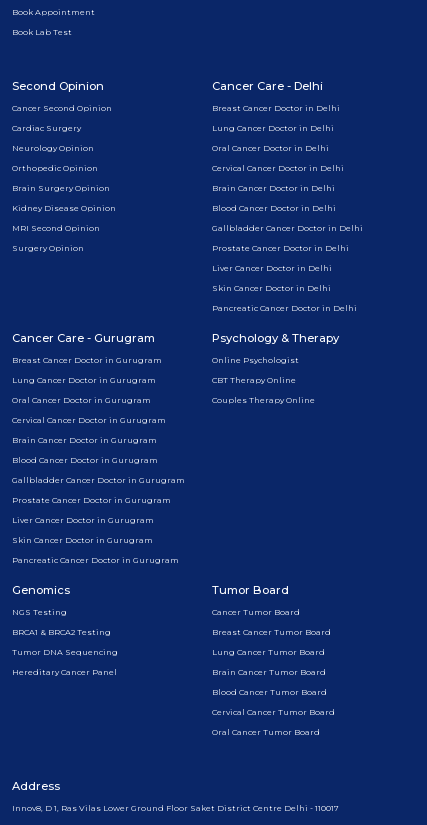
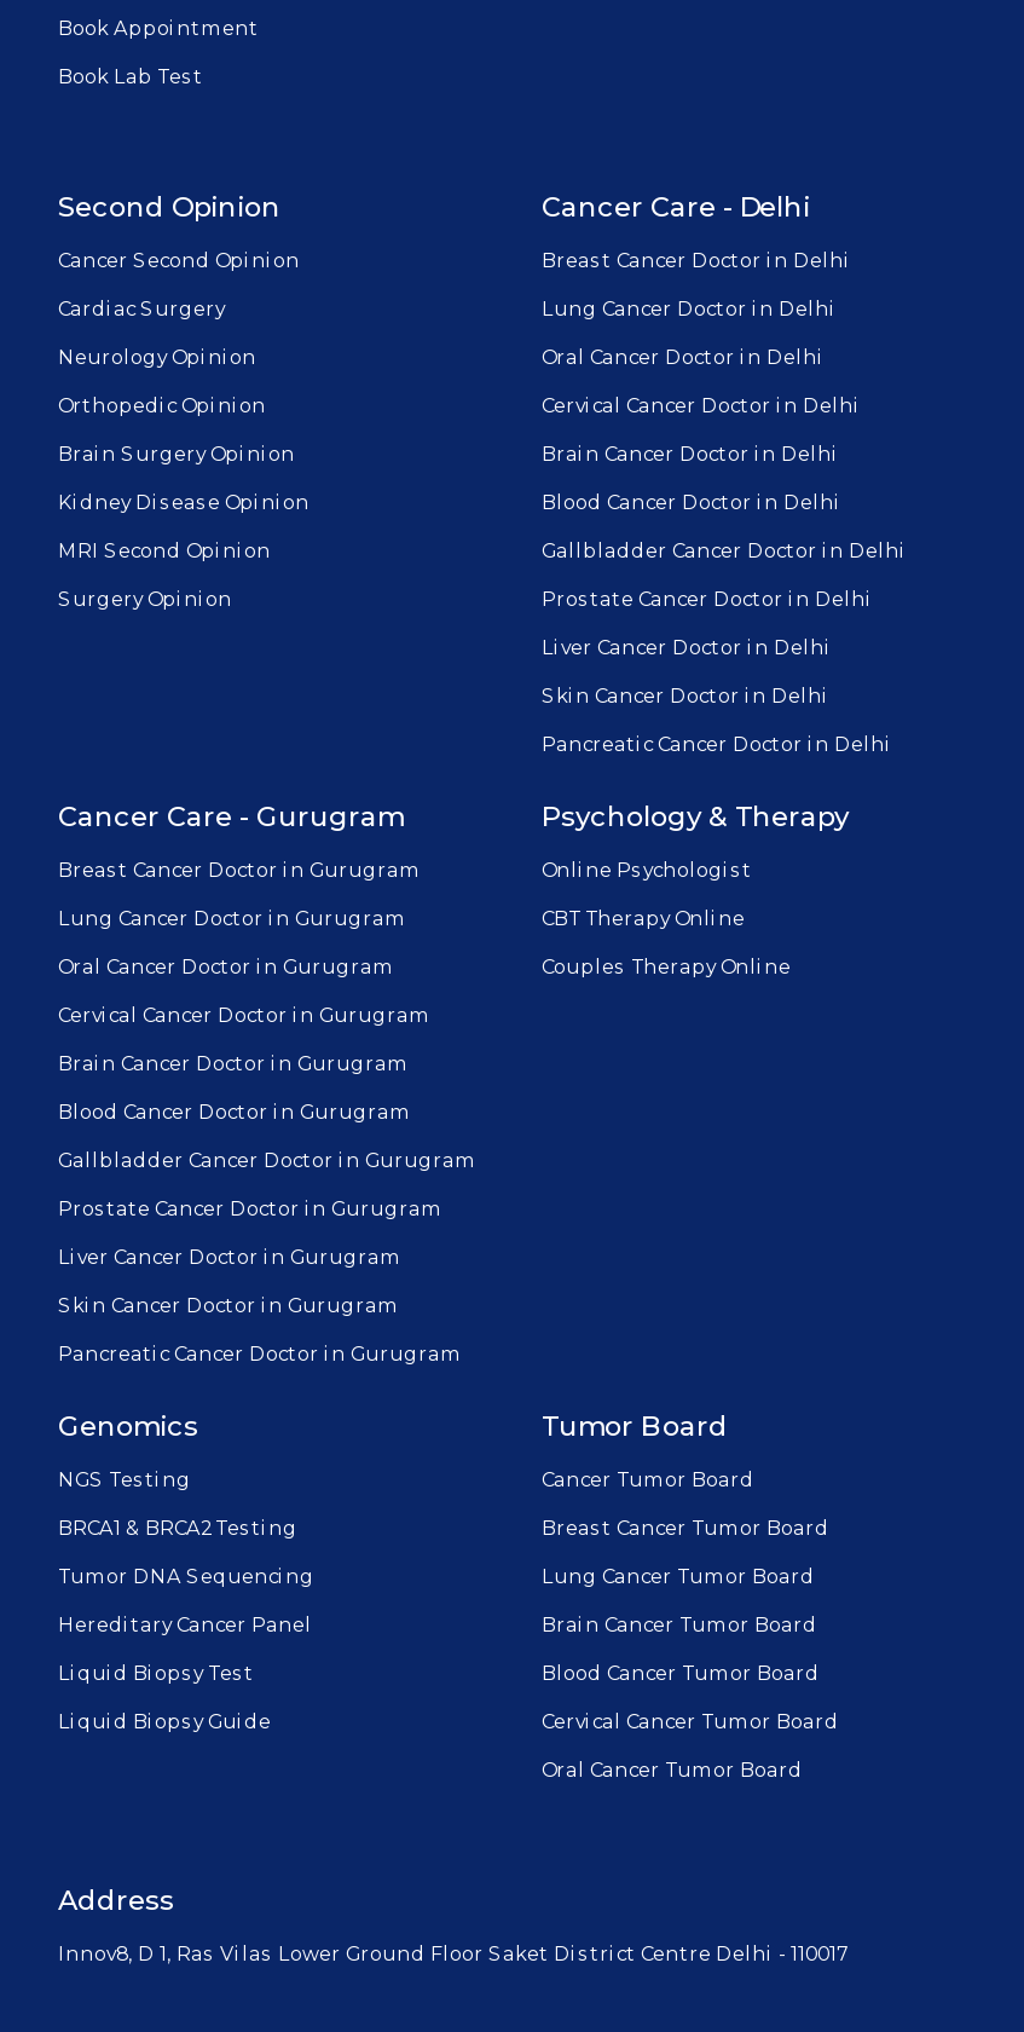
+ Liquid Biopsy Test
+ Liquid Biopsy Guide
